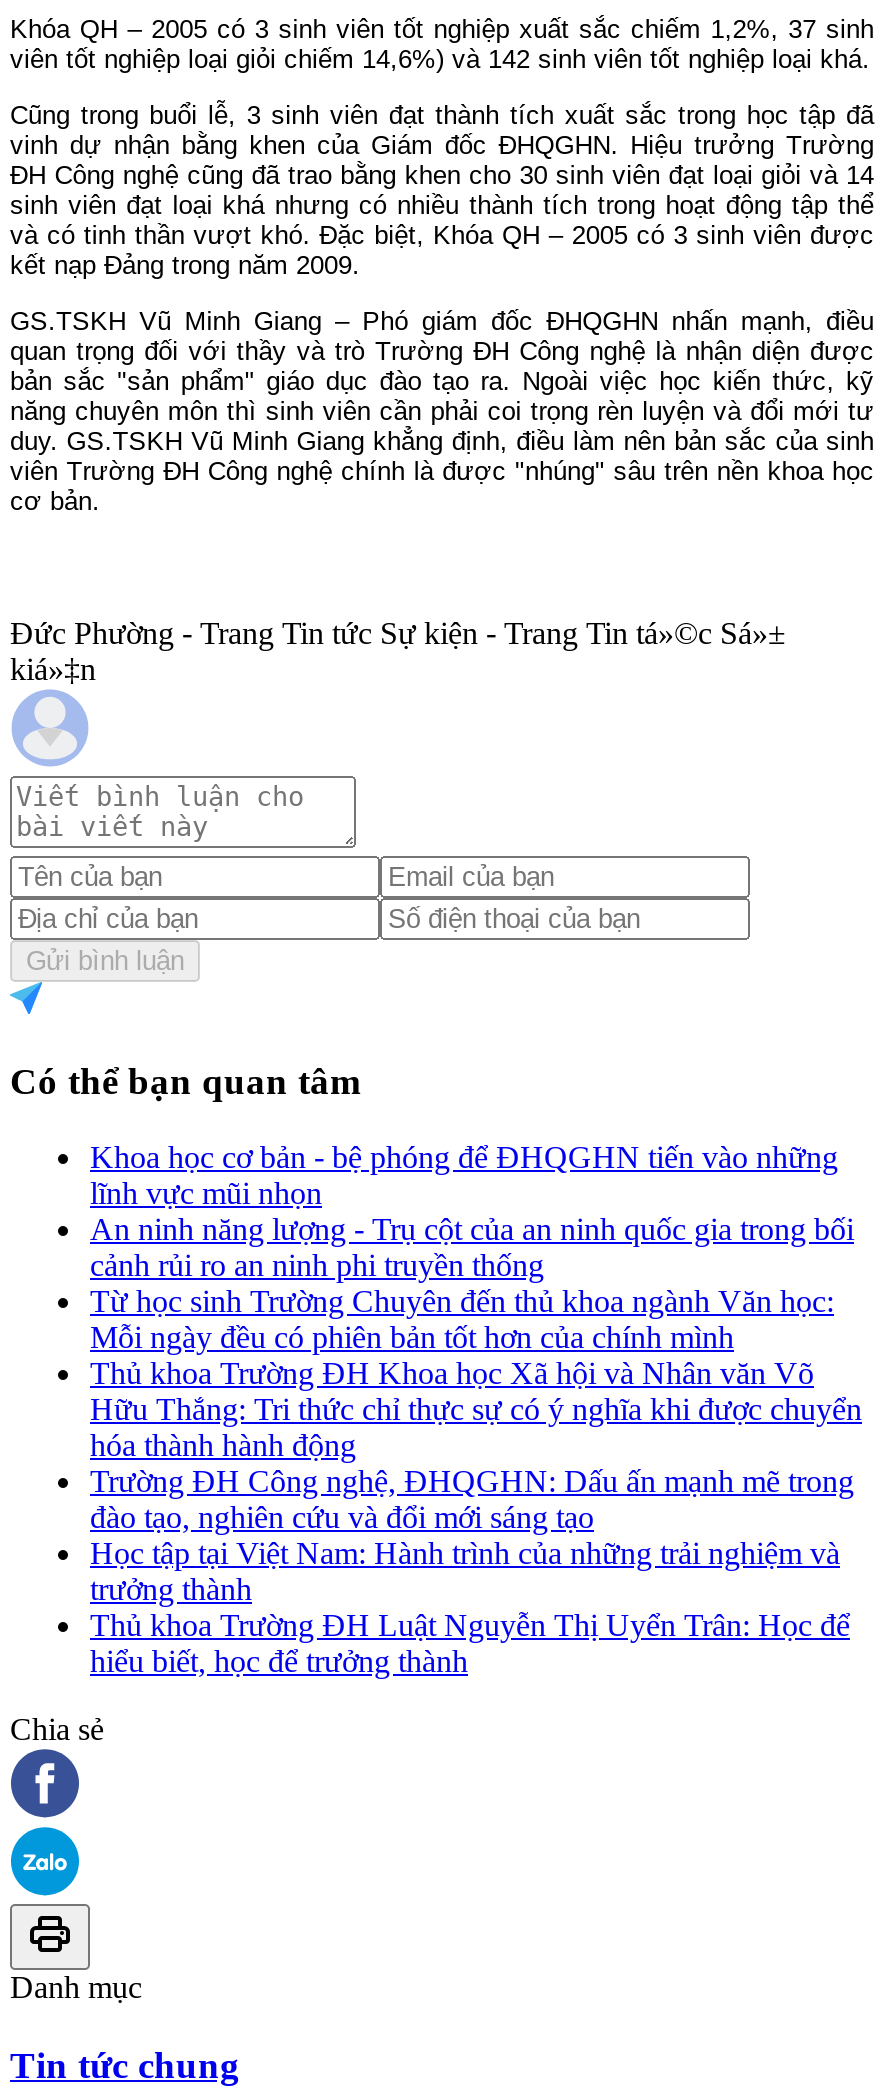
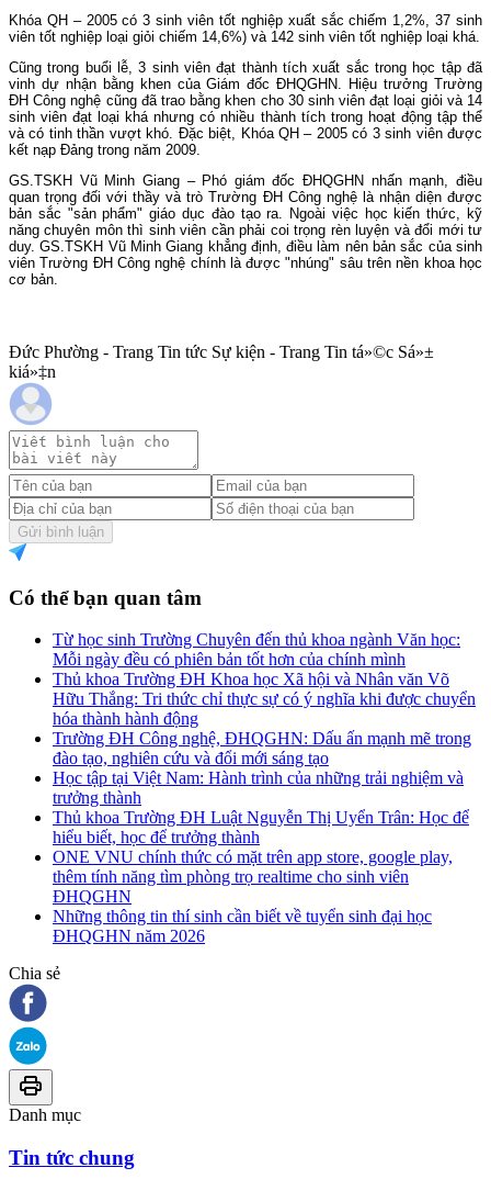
- Khoa học cơ bản - bệ phóng để ĐHQGHN tiến vào những
- lĩnh vực mũi nhọn
- An ninh năng lượng - Trụ cột của an ninh quốc gia trong bối
- cảnh rủi ro an ninh phi truyền thống

moved up: Từ học sinh Trường Chuyên đến thủ khoa ngành Văn học: | Mỗi ngày đều có phiên bản tốt hơn của chính mình | Thủ khoa Trường ĐH Khoa học Xã hội và Nhân văn Võ | ... | Thủ khoa Trường ĐH Luật Nguyễn Thị Uyển Trân: Học để | hiểu biết, học để trưởng thành

+ ONE VNU chính thức có mặt trên app store, google play,
+ thêm tính năng tìm phòng trọ realtime cho sinh viên
+ ĐHQGHN
+ Những thông tin thí sinh cần biết về tuyển sinh đại học
+ ĐHQGHN năm 2026
